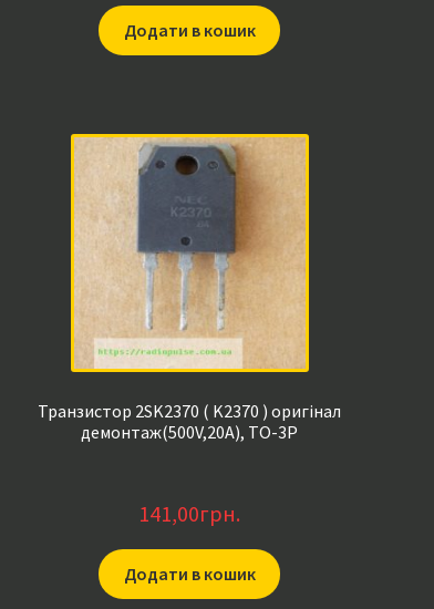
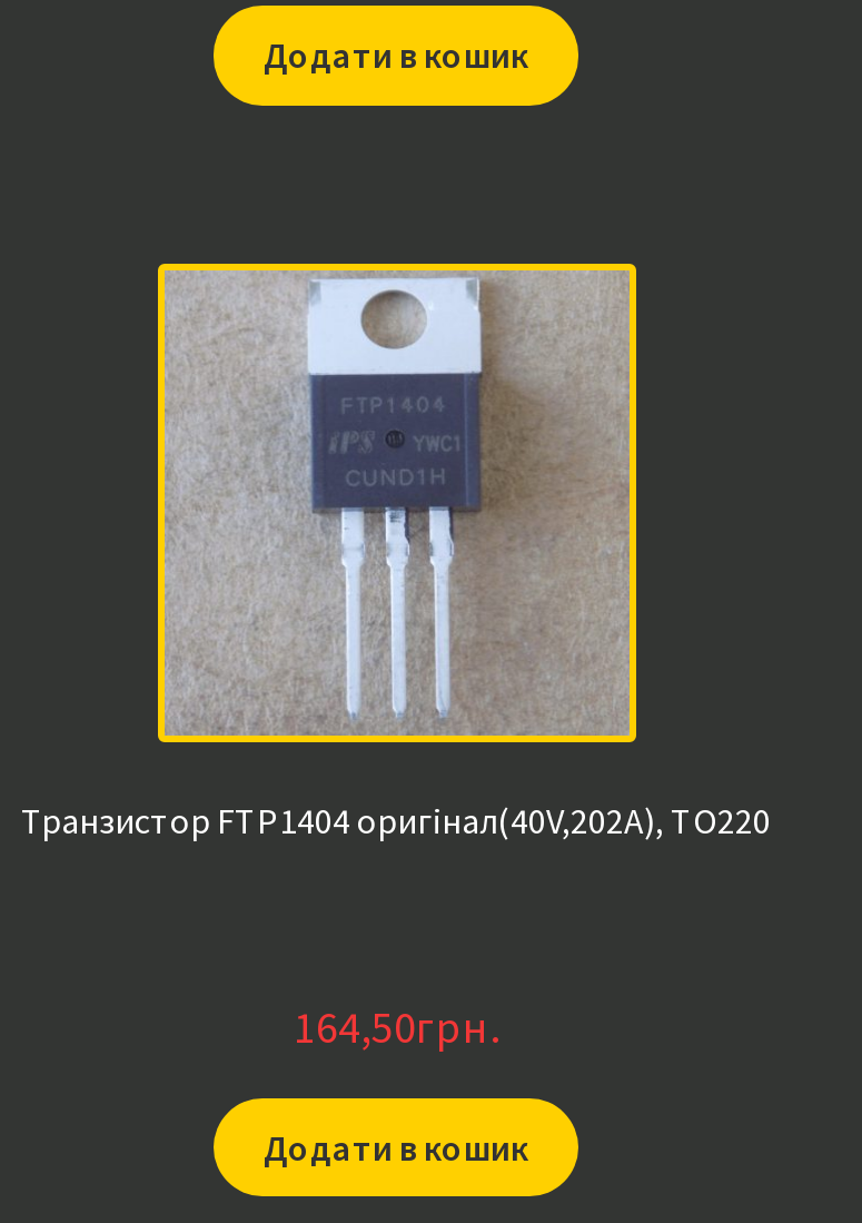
- [image]
- Транзистор 2SK2370 ( K2370 ) оригінал
- демонтаж(500V,20A), TO-3P
+ [image]
+ Транзистор FTP1404 оригінал(40V,202A), TO220

- 141,00грн.
+ 164,50грн.
